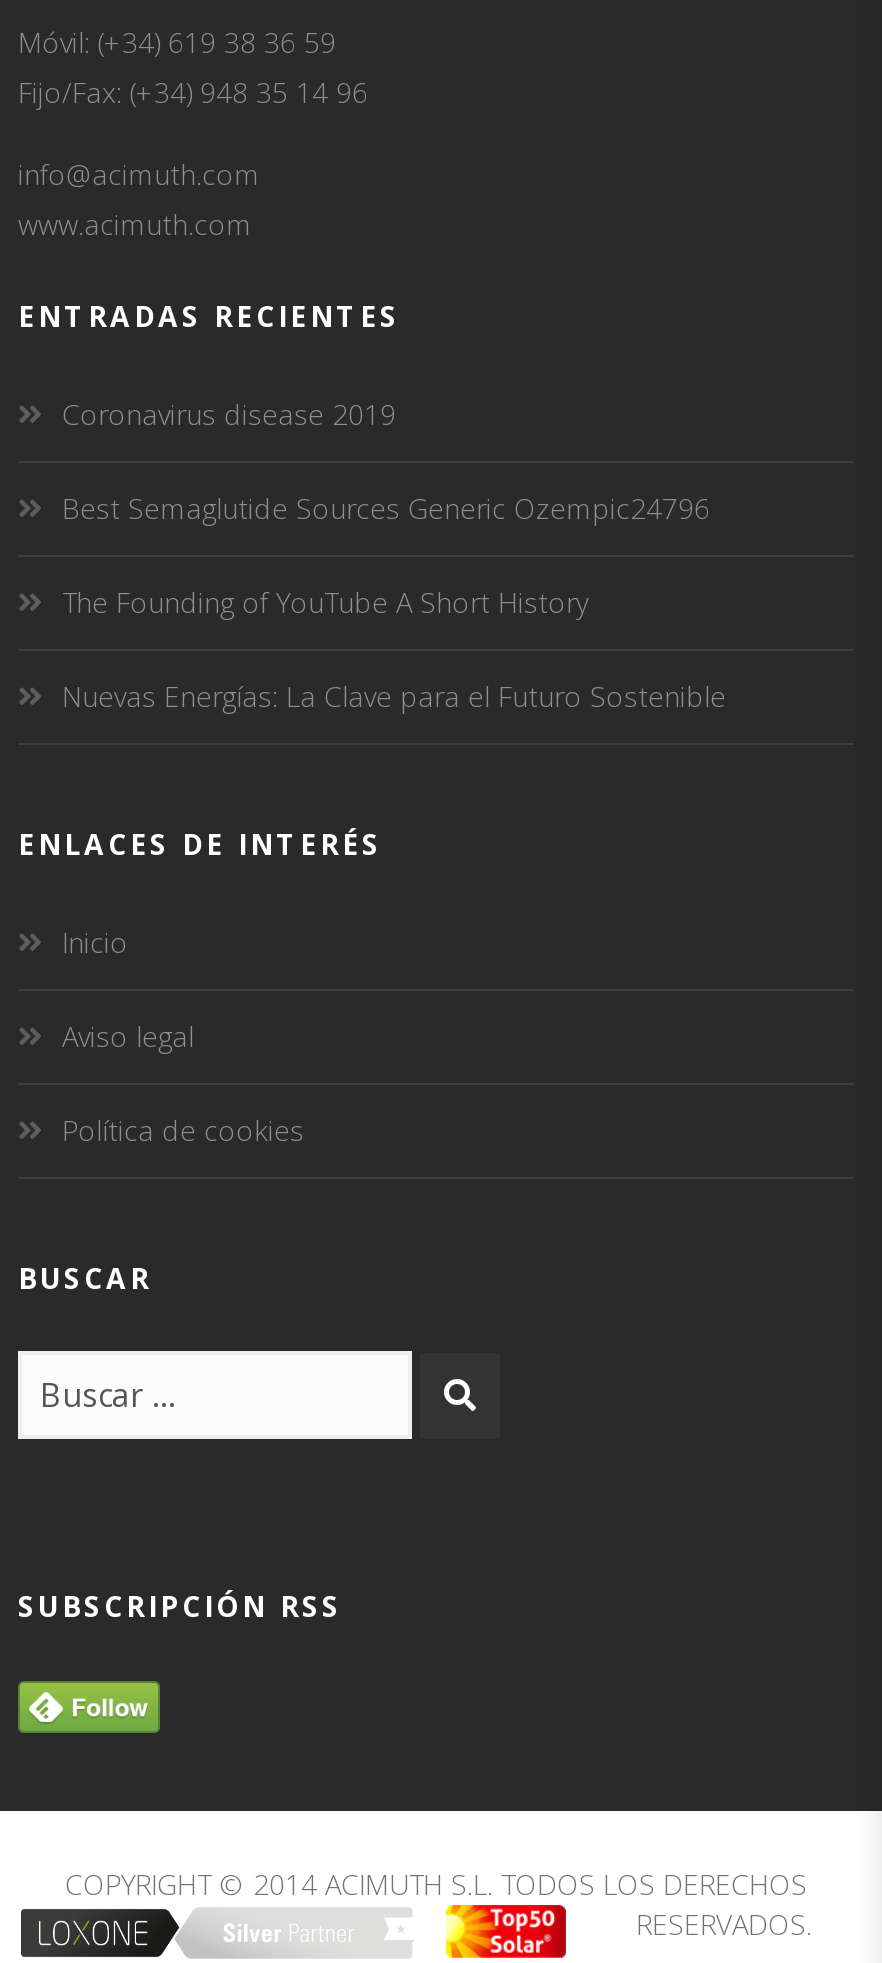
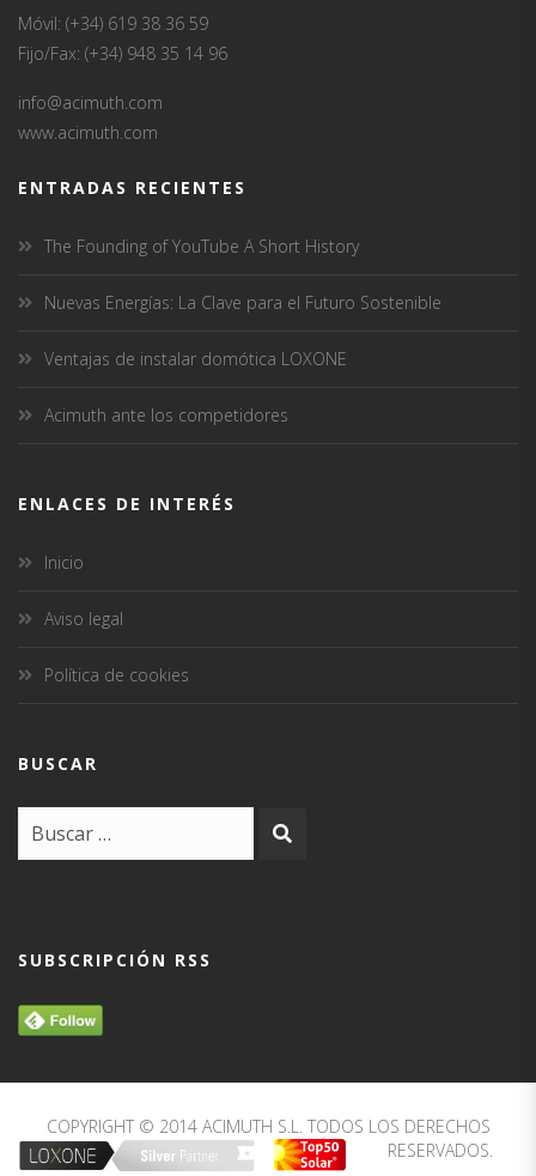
- Coronavirus disease 2019
- Best Semaglutide Sources Generic Ozempic24796

moved up: The Founding of YouTube A Short History | Nuevas Energías: La Clave para el Futuro Sostenible

+ Ventajas de instalar domótica LOXONE
+ Acimuth ante los competidores
